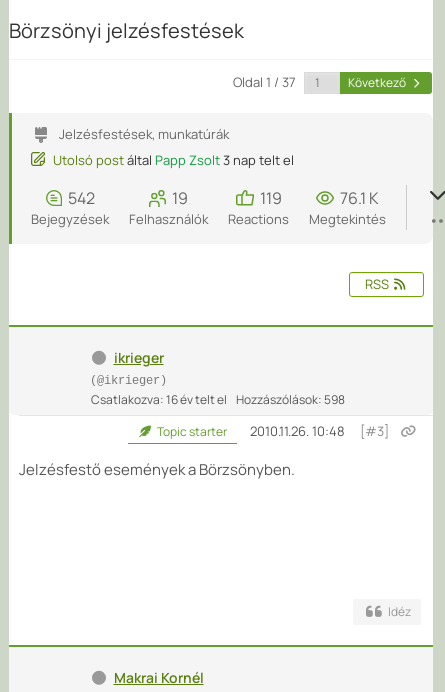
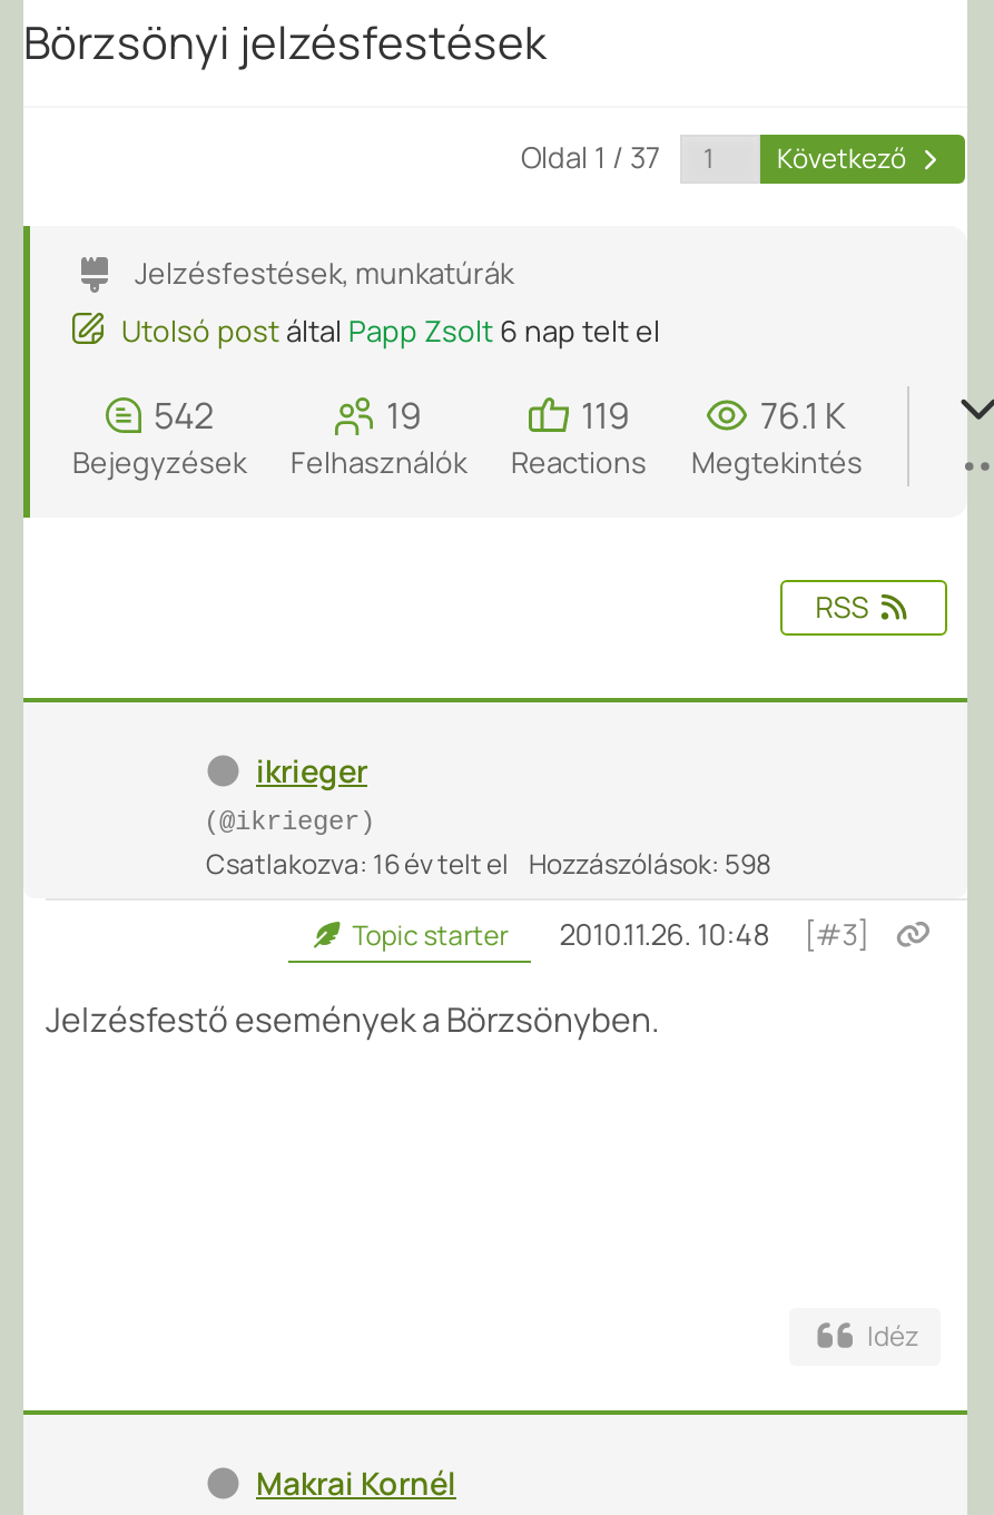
- Utolsó post által Papp Zsolt 3 nap telt el
+ Utolsó post által Papp Zsolt 6 nap telt el
